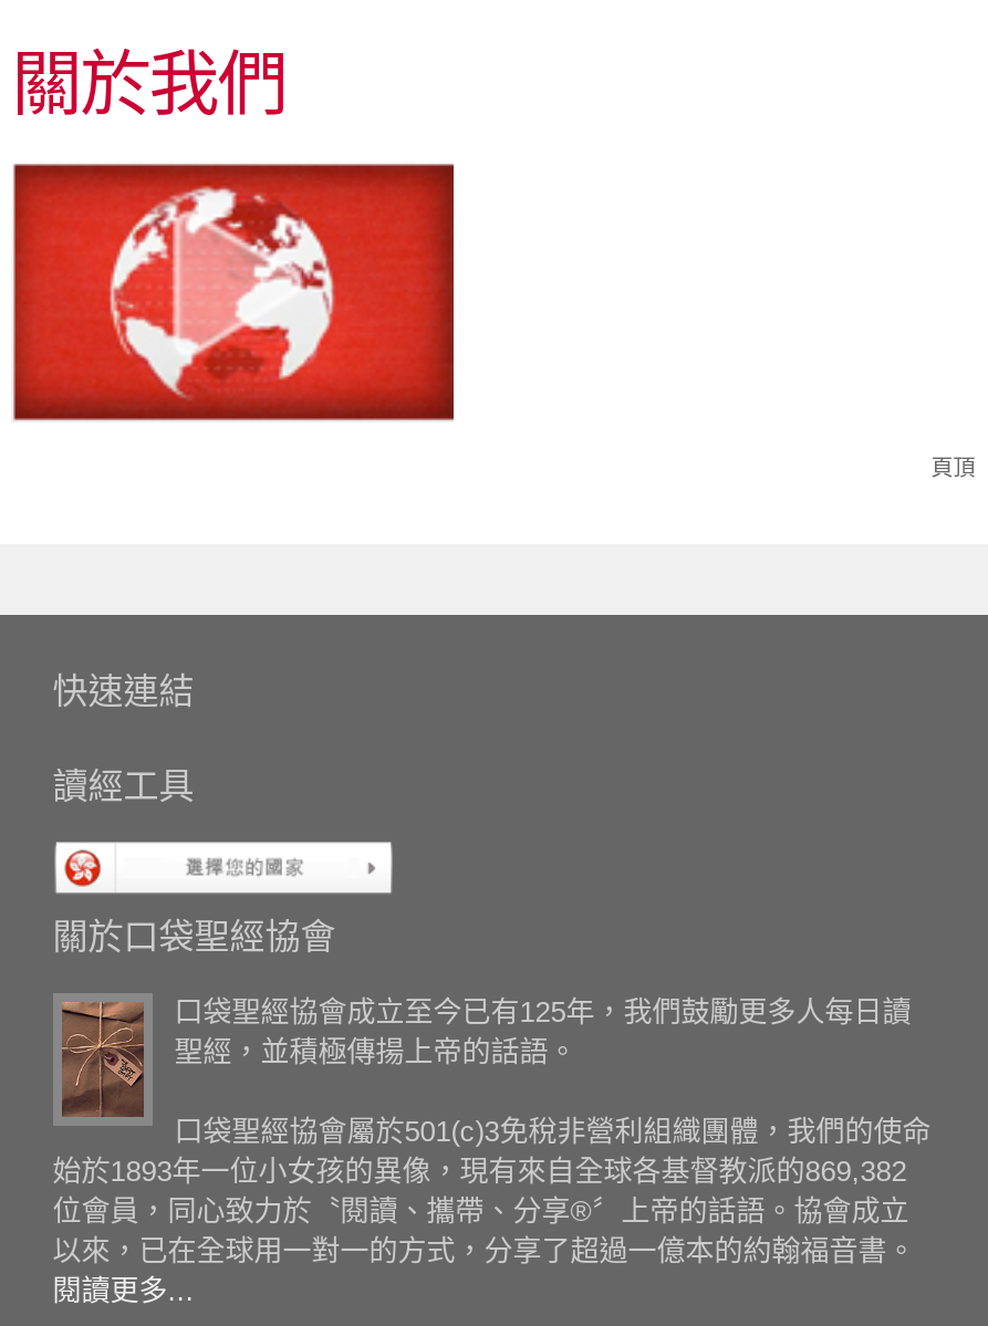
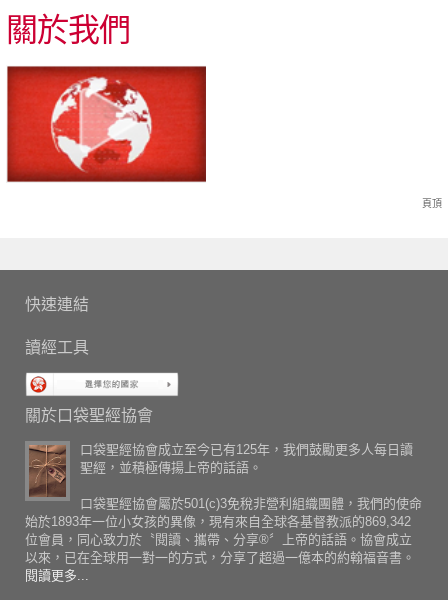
- 始於1893年一位小女孩的異像，現有來自全球各基督教派的869,382
+ 始於1893年一位小女孩的異像，現有來自全球各基督教派的869,342
